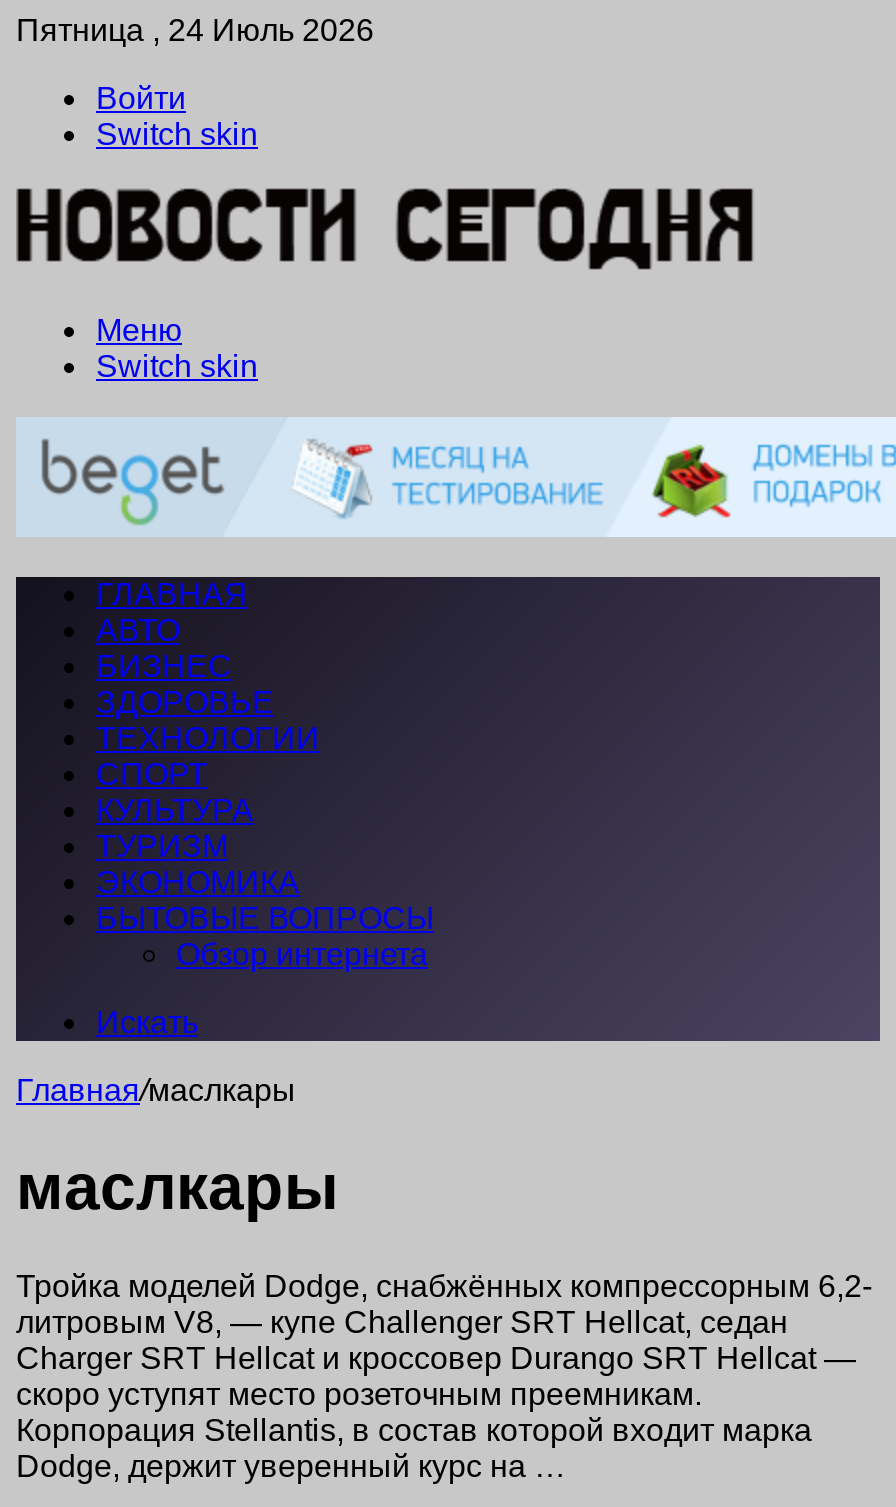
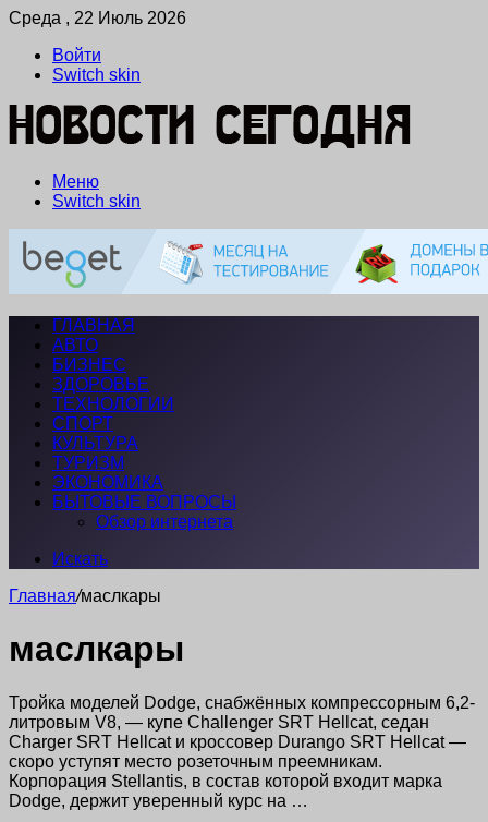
- Пятница , 24 Июль 2026
+ Среда , 22 Июль 2026
